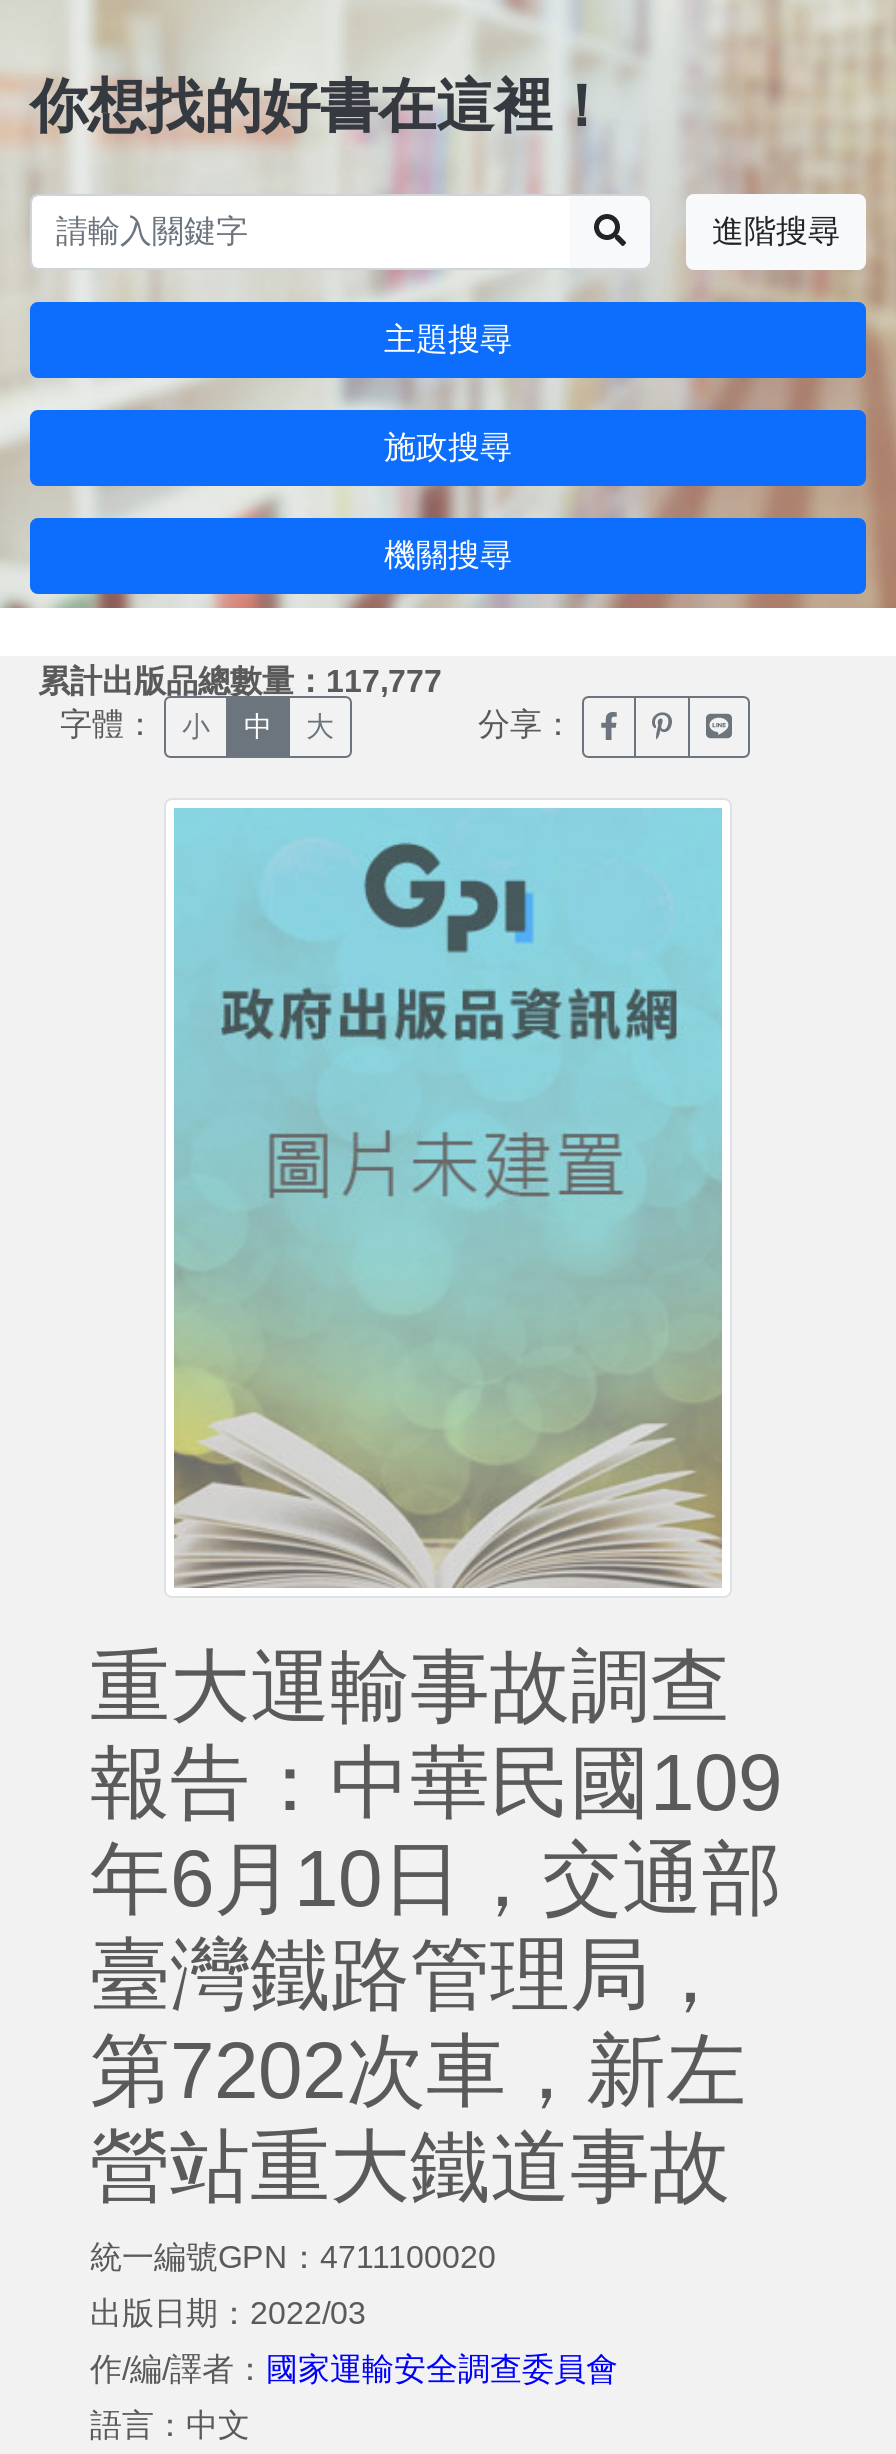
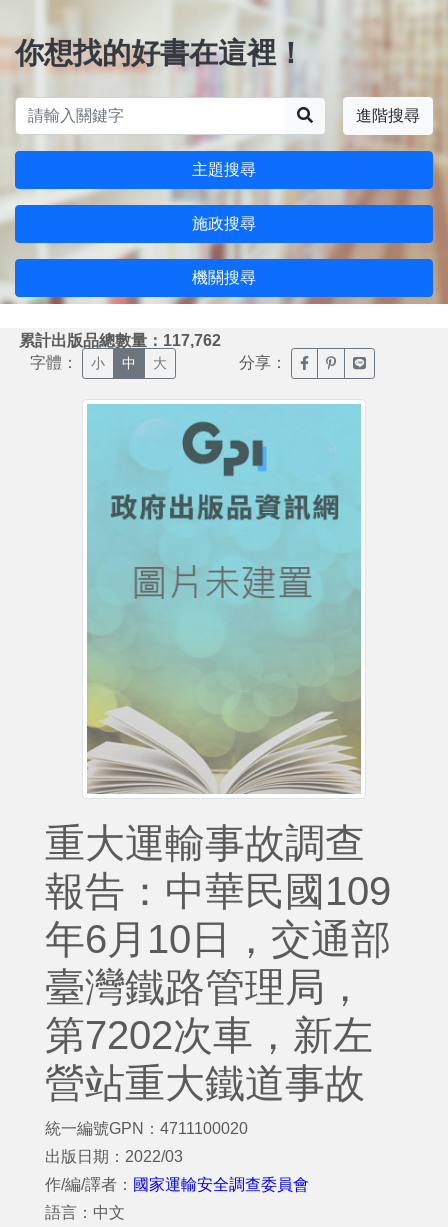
- 累計出版品總數量：117,777
+ 累計出版品總數量：117,762
